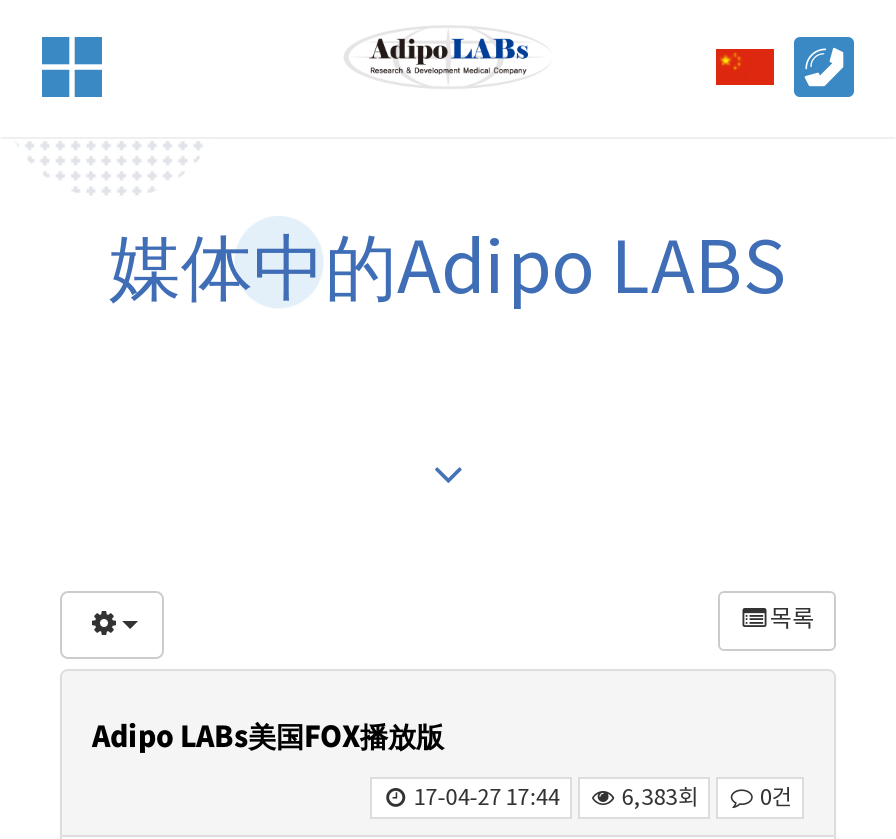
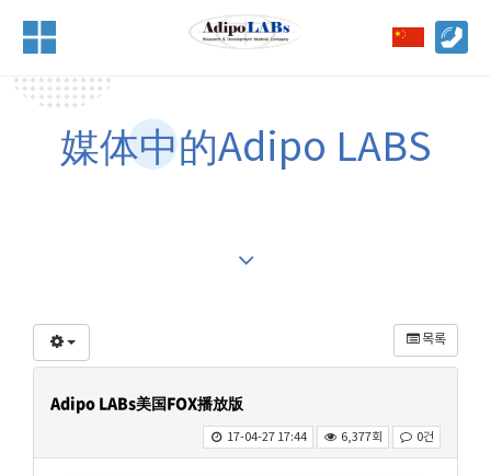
- 6,383회
+ 6,377회
